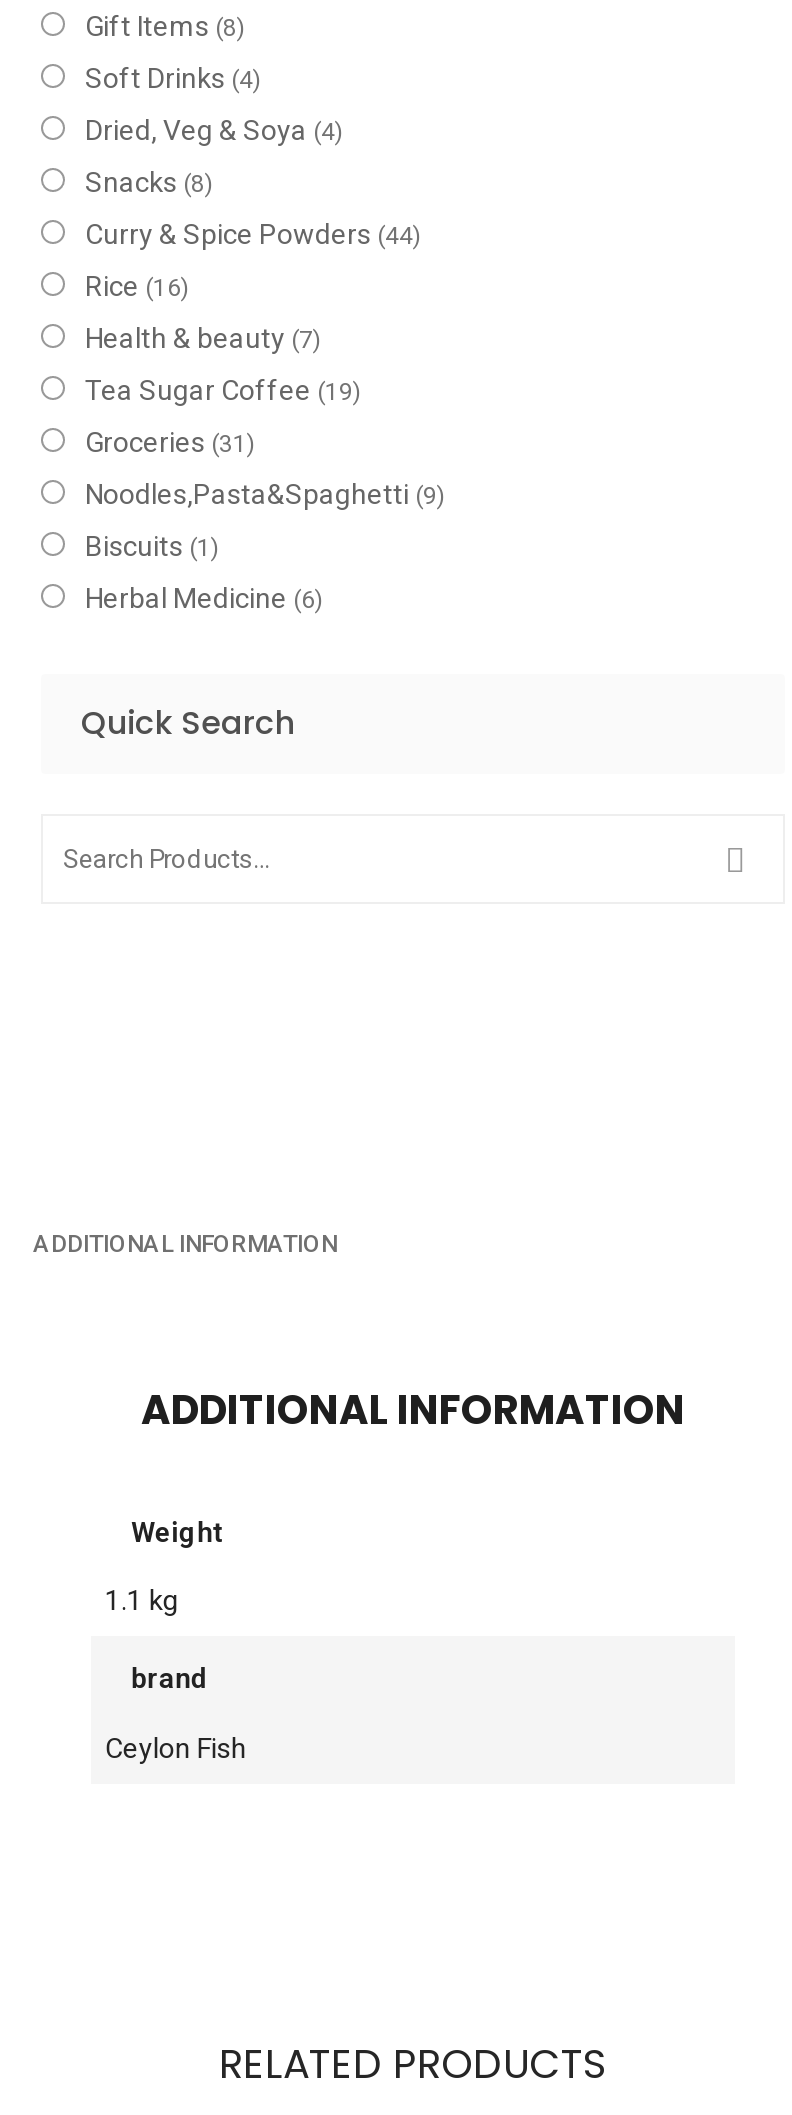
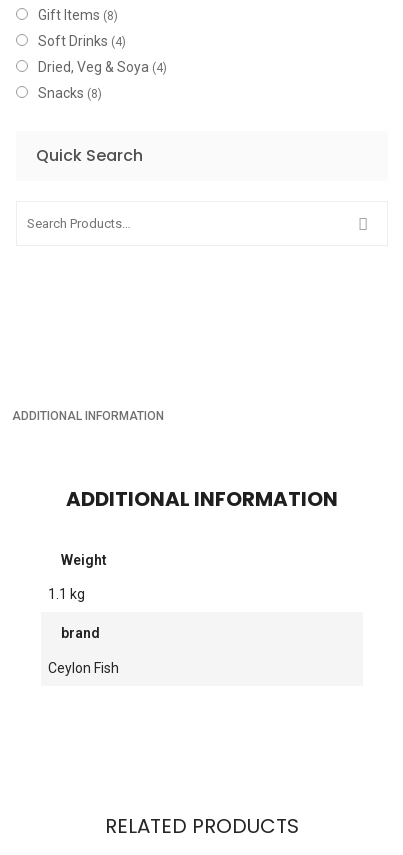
- Curry & Spice Powders (44)
- Rice (16)
- Health & beauty (7)
- Tea Sugar Coffee (19)
- Groceries (31)
- Noodles,Pasta&Spaghetti (9)
- Biscuits (1)
- Herbal Medicine (6)
